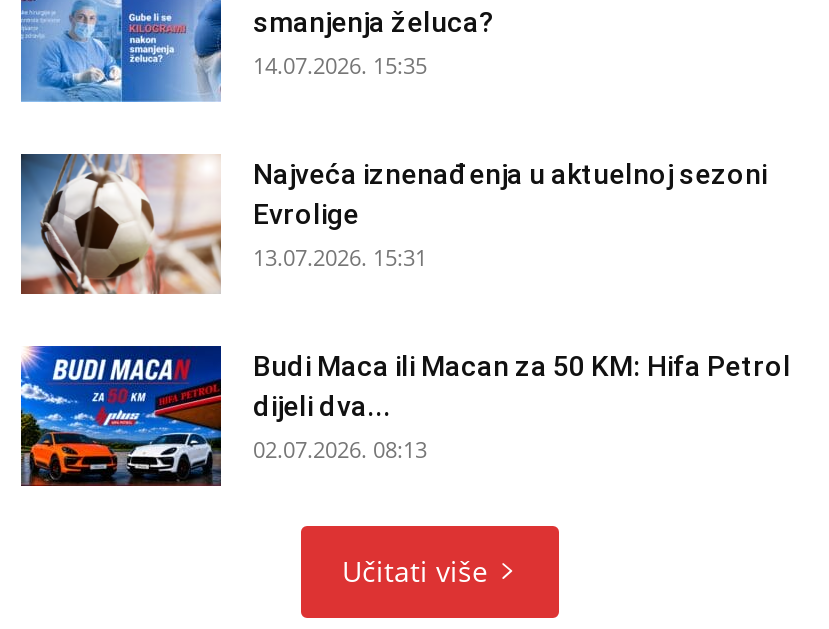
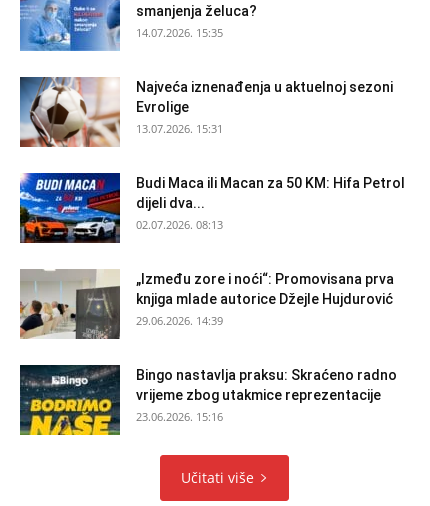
+ [image]
+ „Između zore i noći“: Promovisana prva
+ knjiga mlade autorice Džejle Hujdurović
+ 29.06.2026. 14:39
+ Bingo nastavlja praksu: Skraćeno radno
+ vrijeme zbog utakmice reprezentacije
+ 23.06.2026. 15:16

+ [image]
